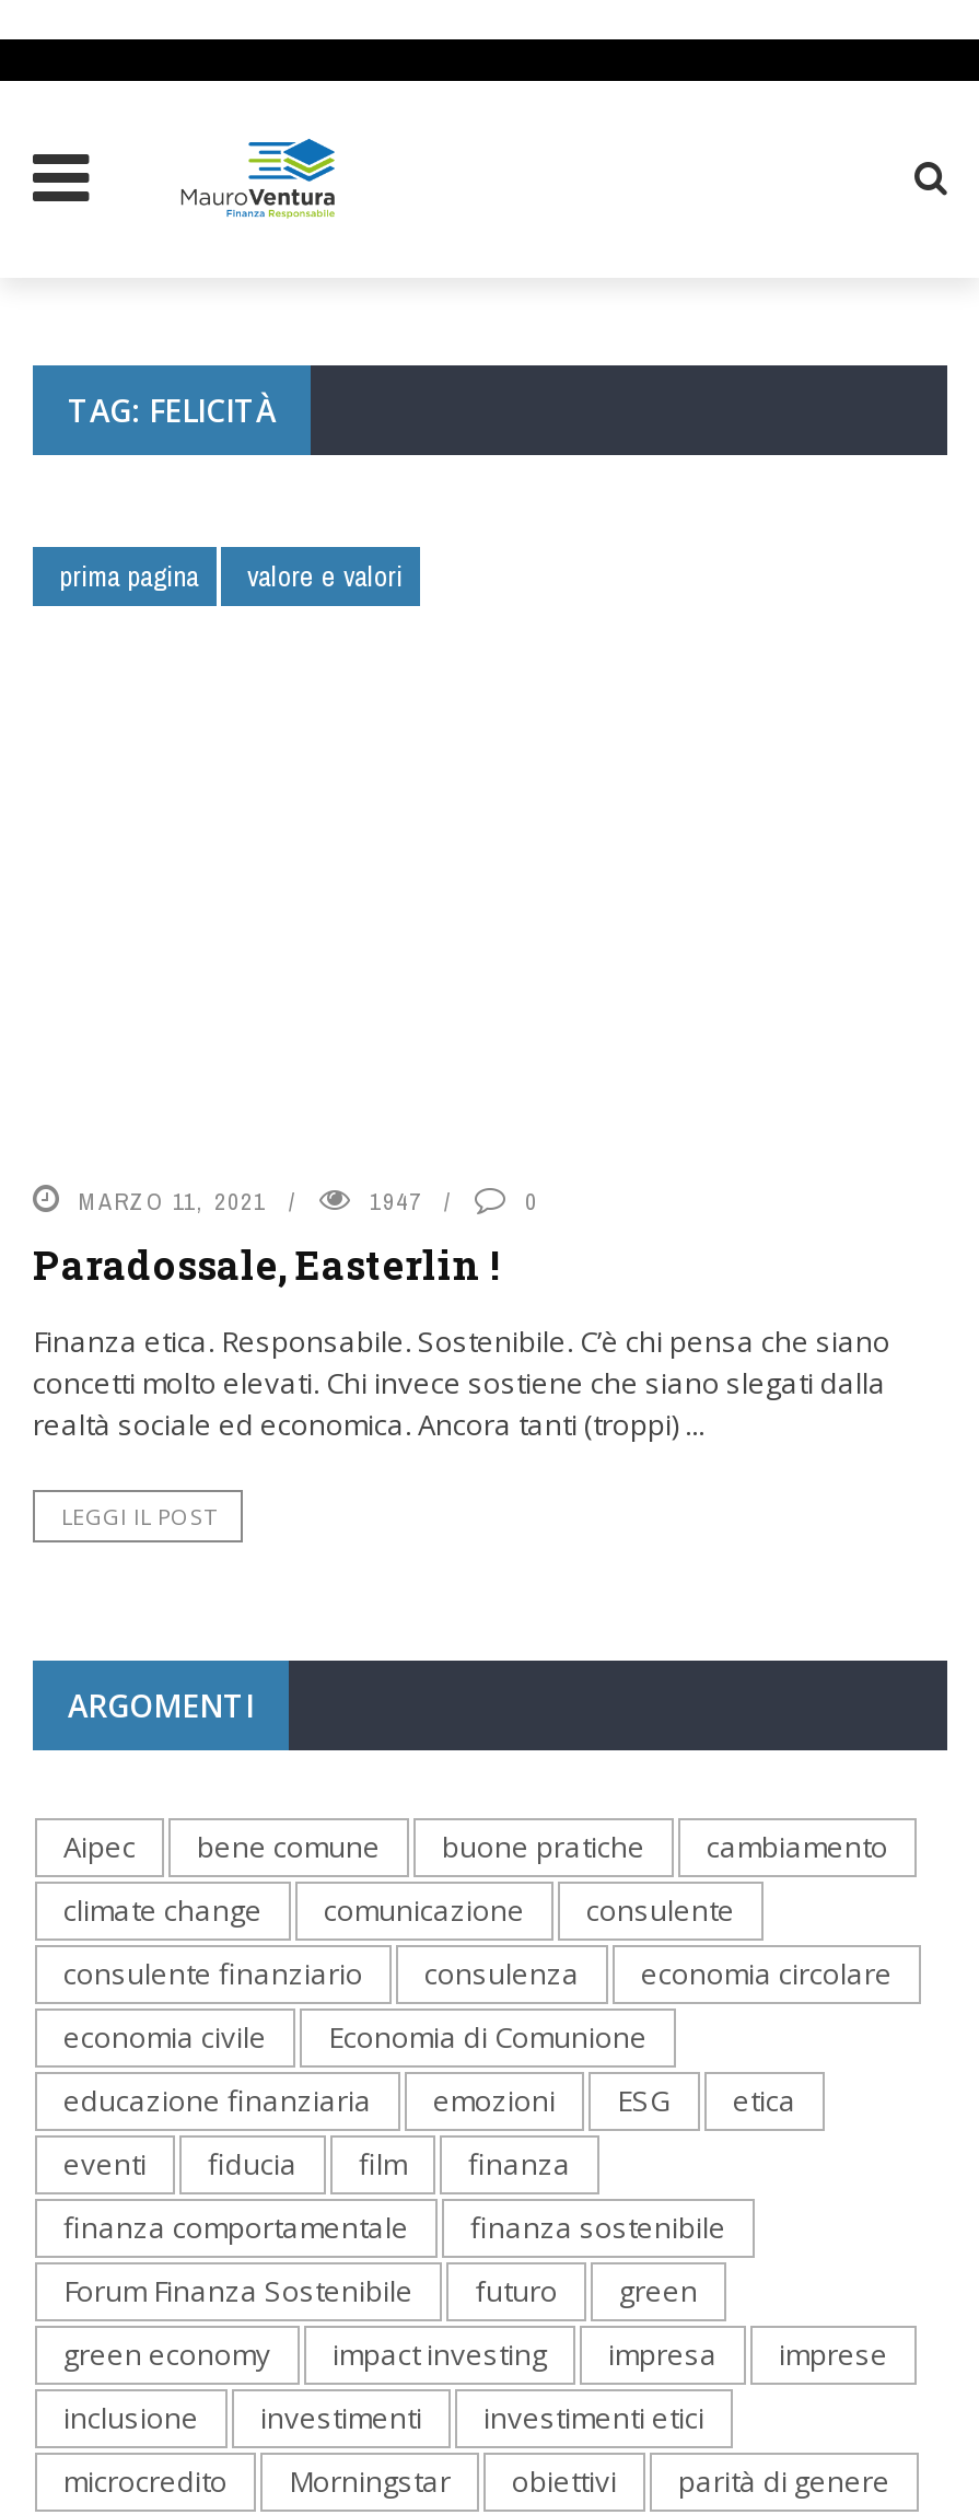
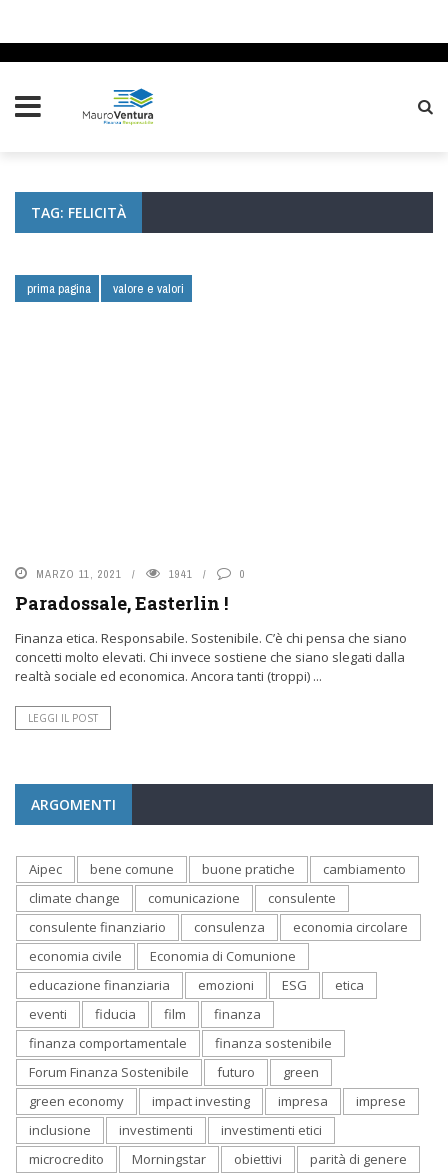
- 1947
+ 1941
